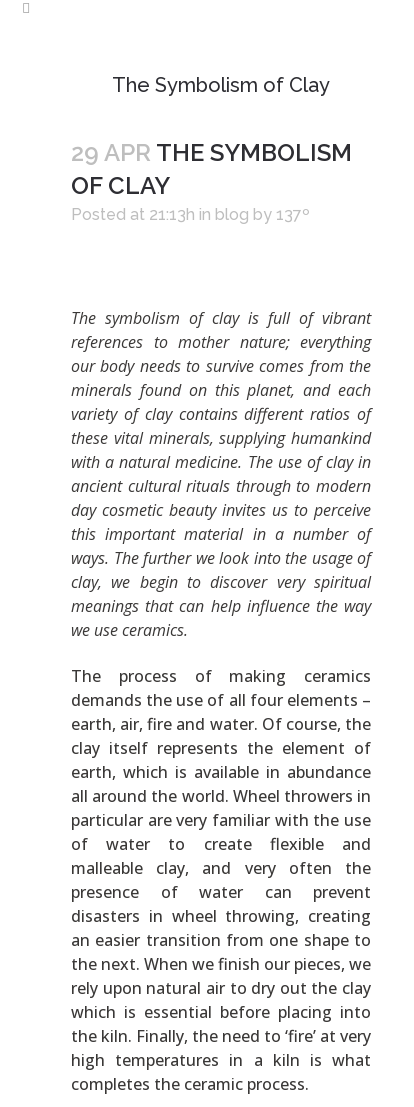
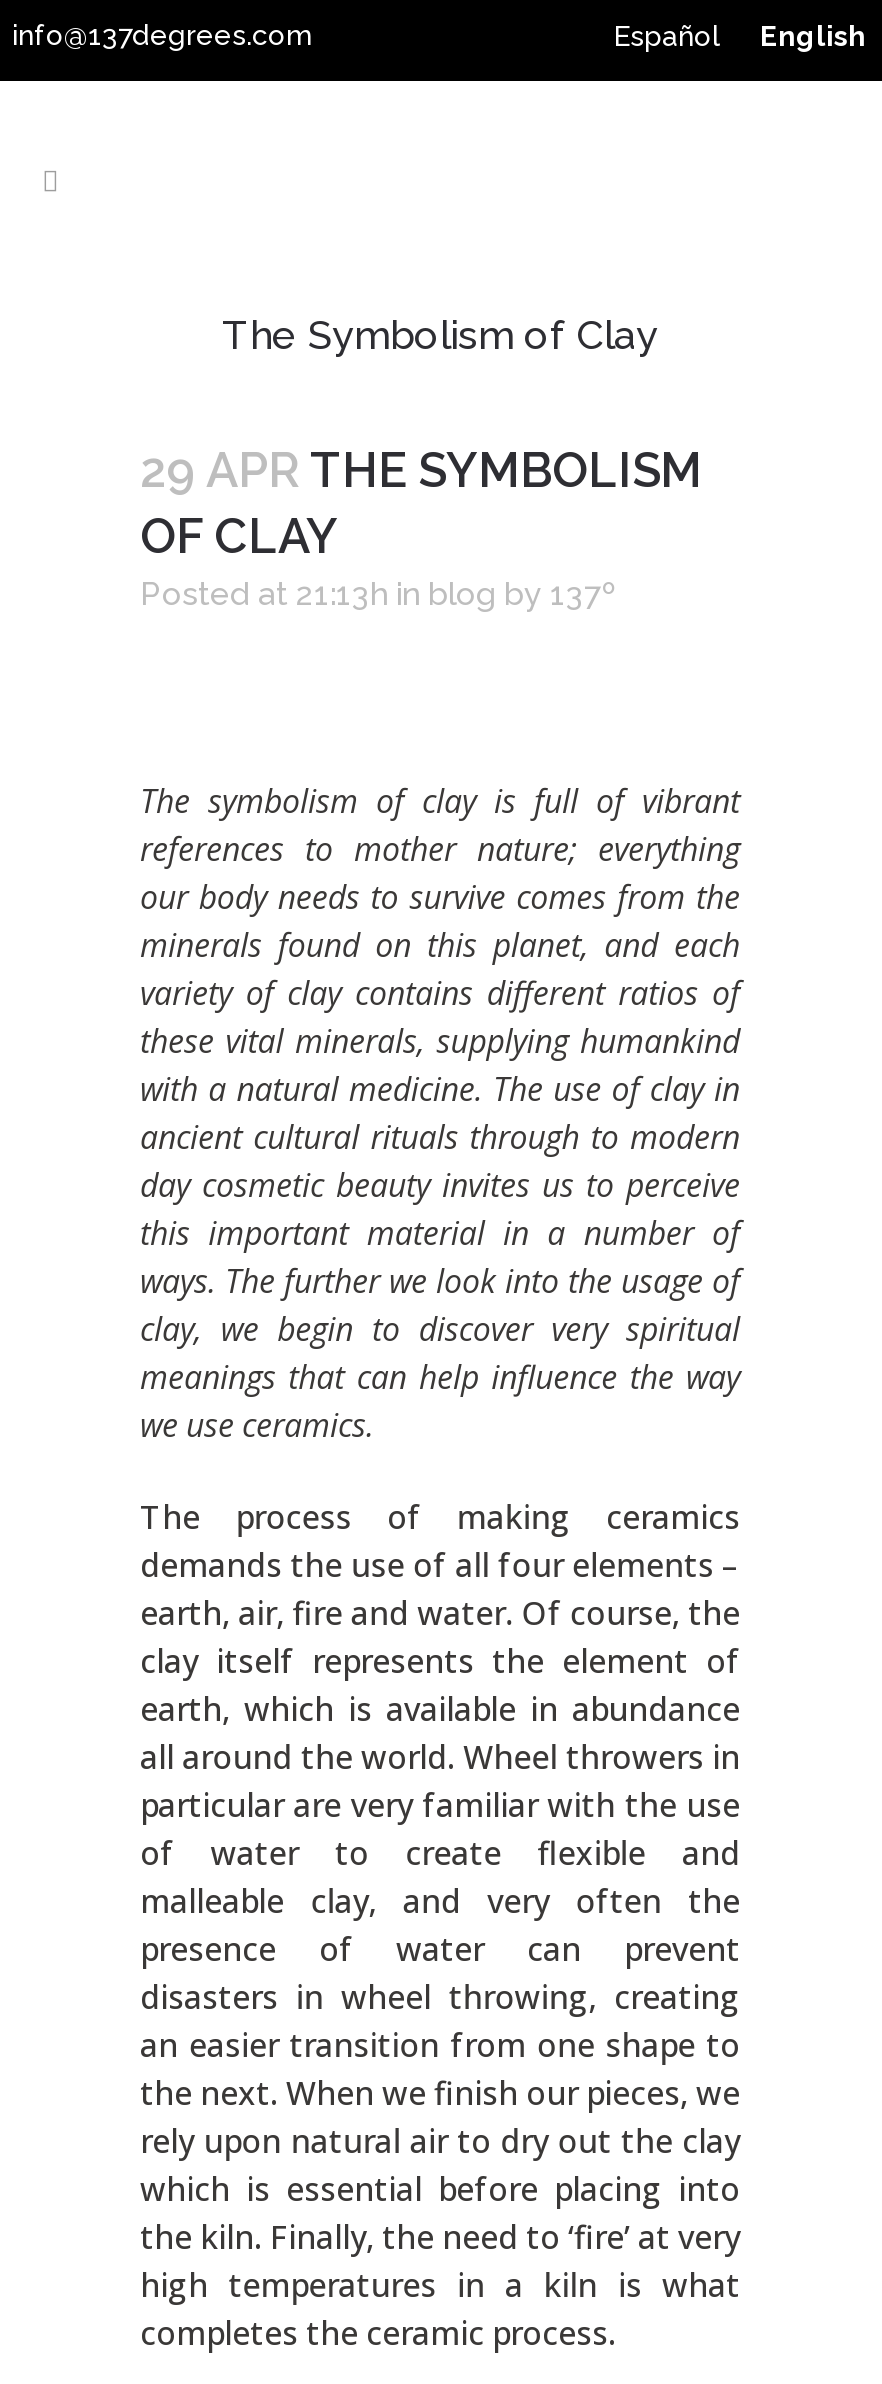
+ info@137degrees.com
+ Español
+ English
